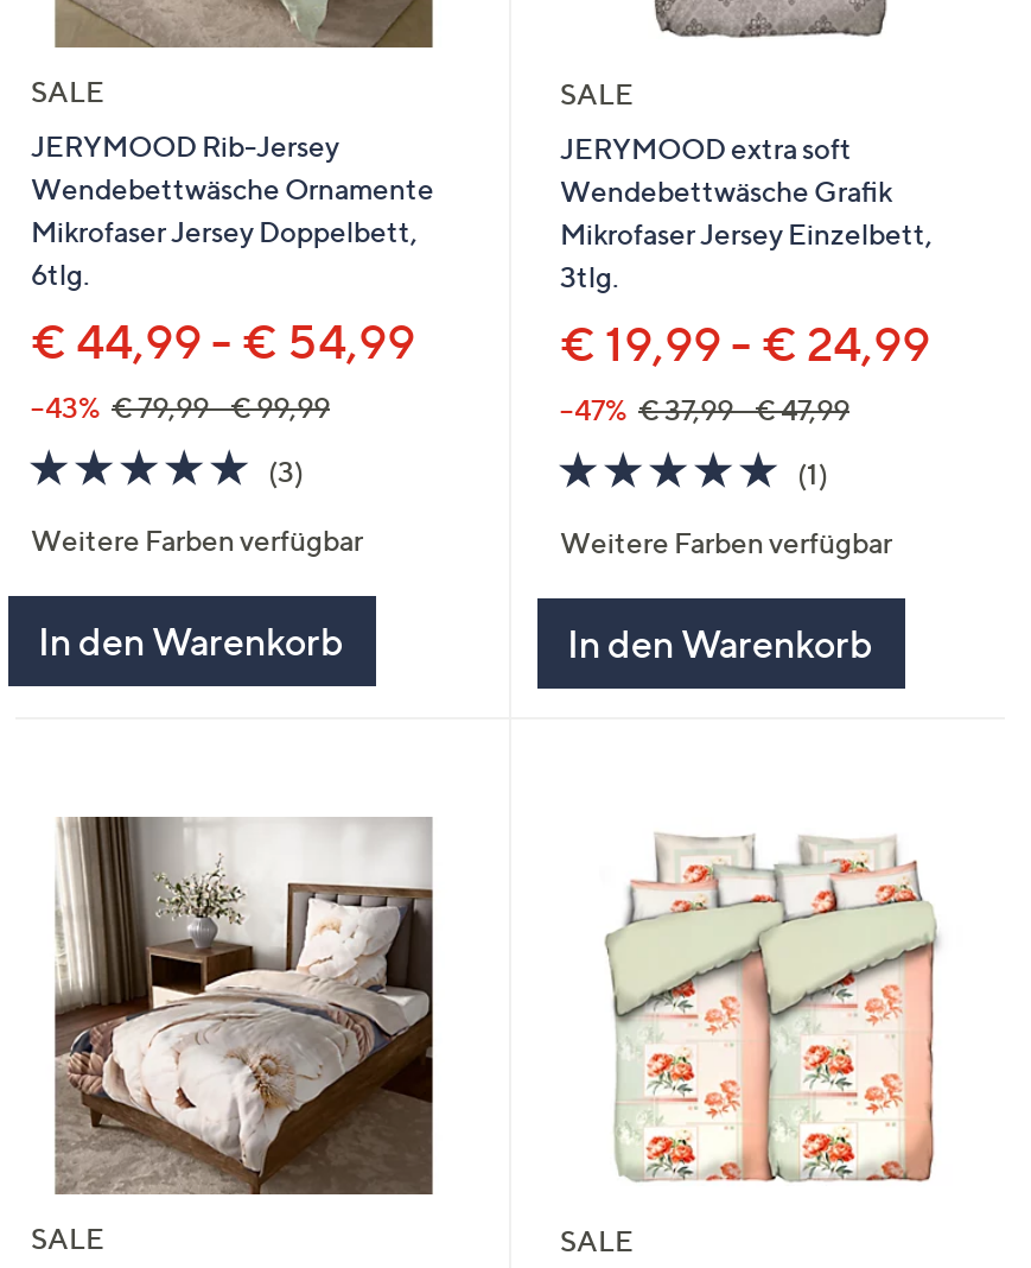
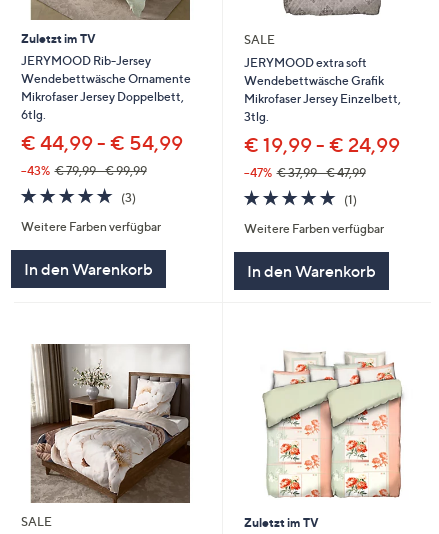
- SALE
+ Zuletzt im TV

- SALE
+ Zuletzt im TV
